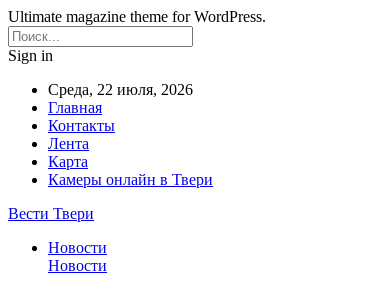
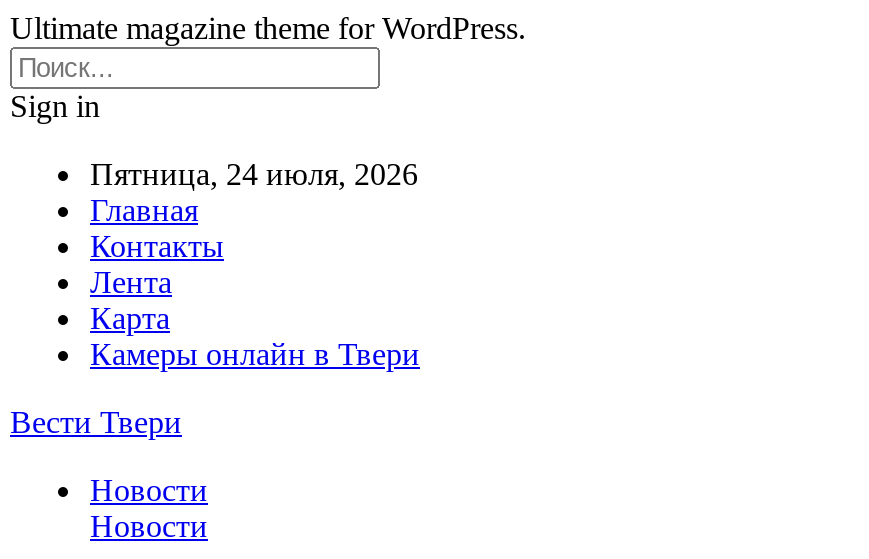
- Среда, 22 июля, 2026
+ Пятница, 24 июля, 2026
